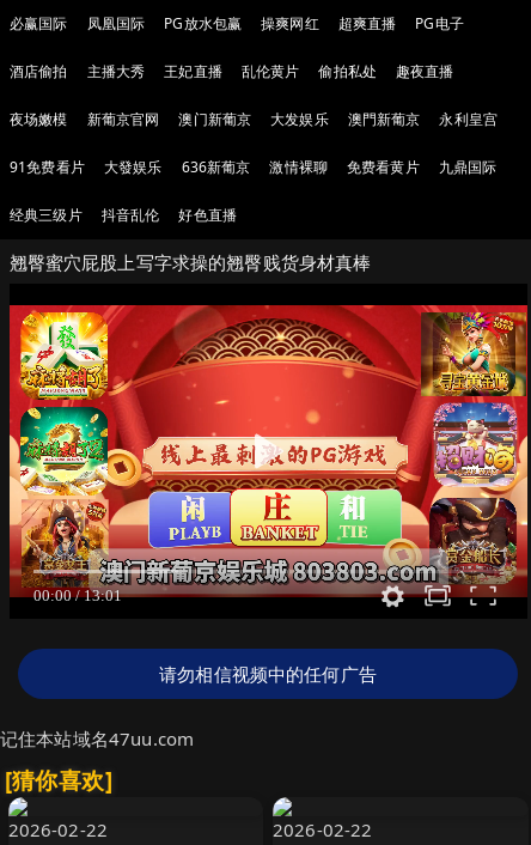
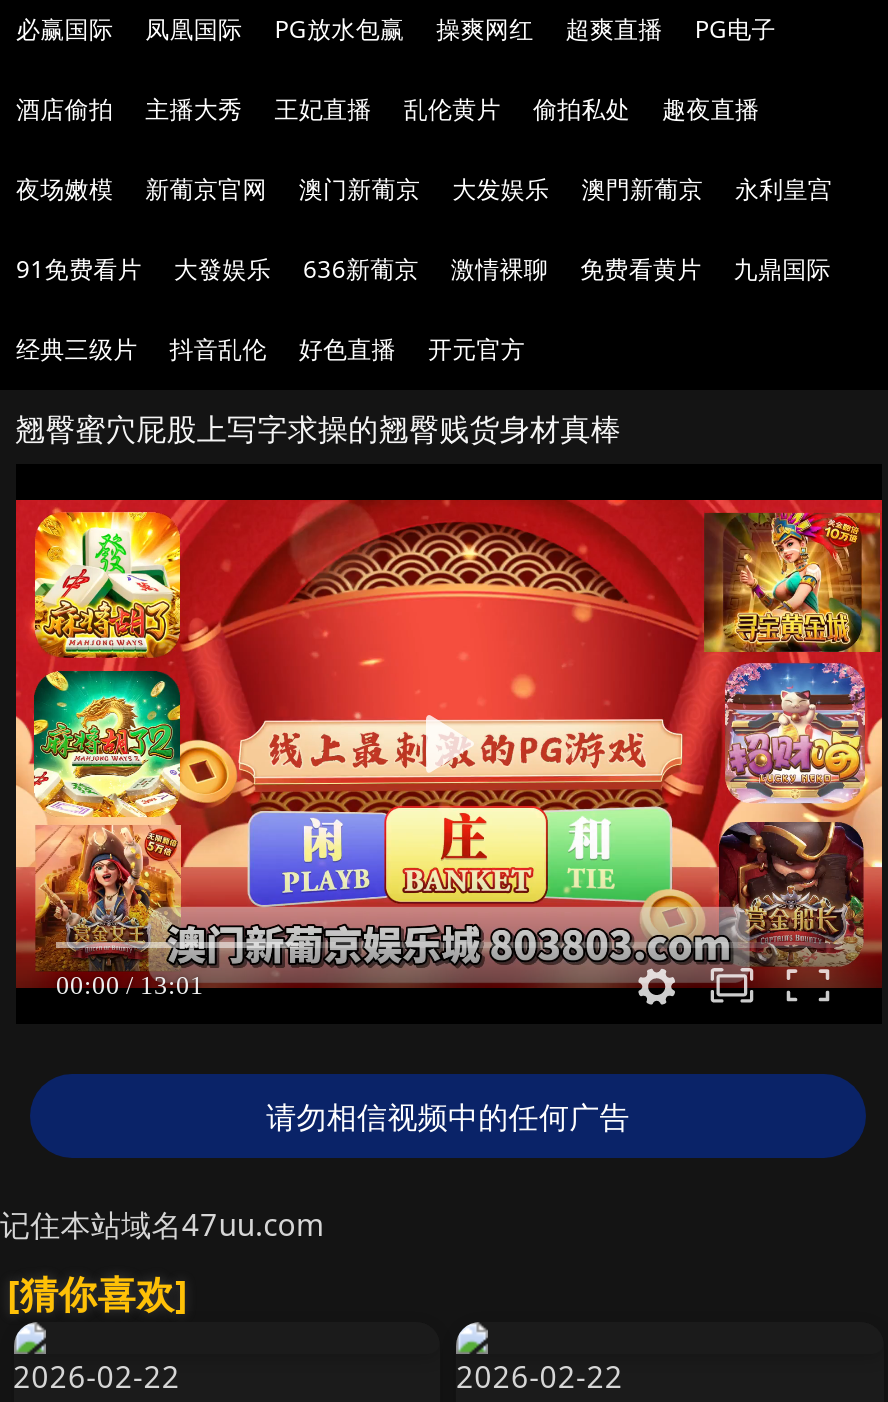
+ 开元官方
